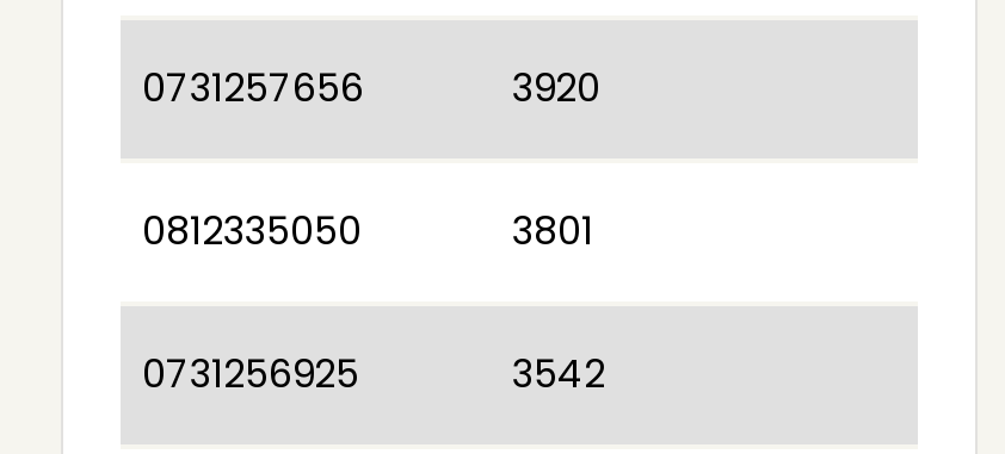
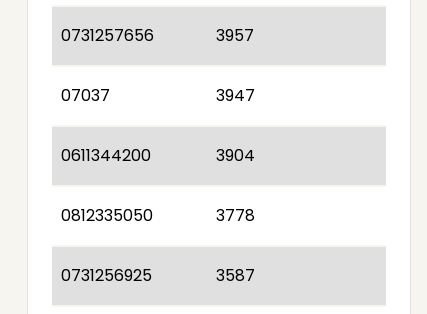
- 3920
+ 3957
+ 07037
+ 3947
+ 0611344200
+ 3904

- 3801
+ 3778

- 3542
+ 3587
